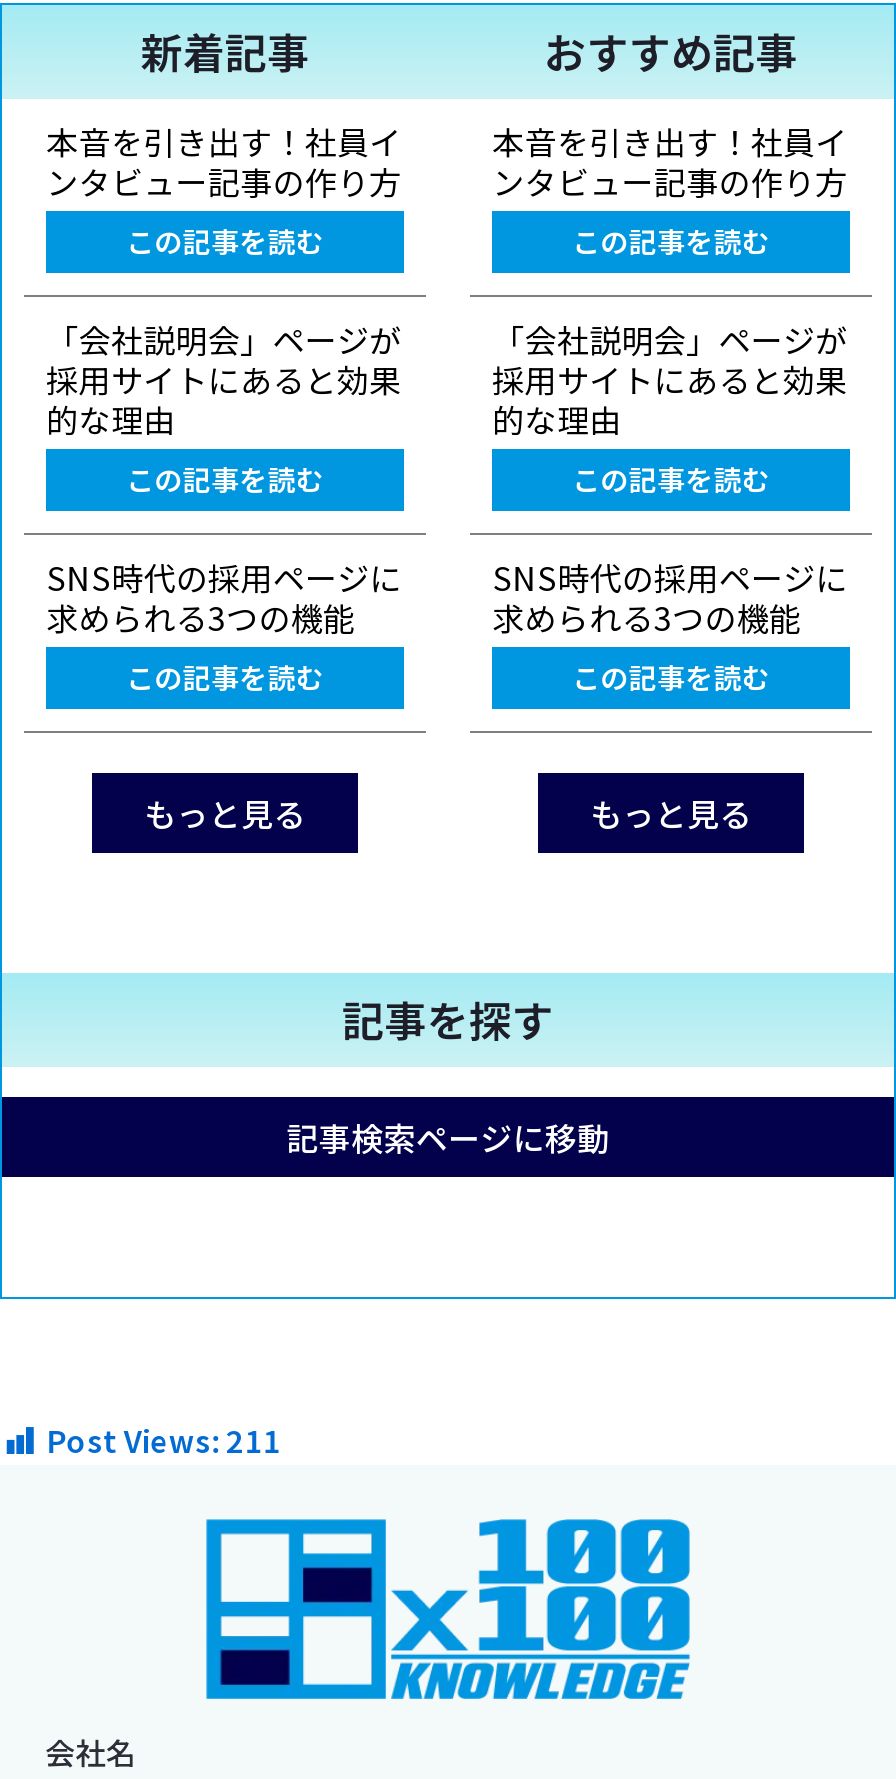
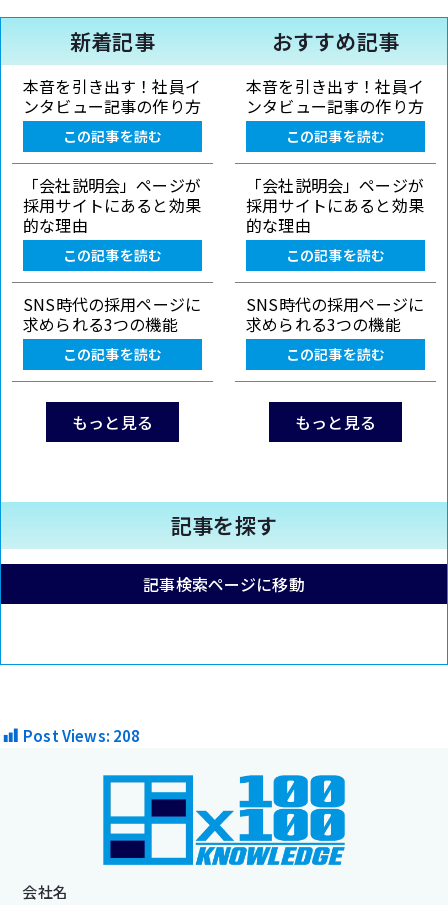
- Post Views: 211
+ Post Views: 208
